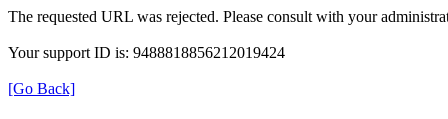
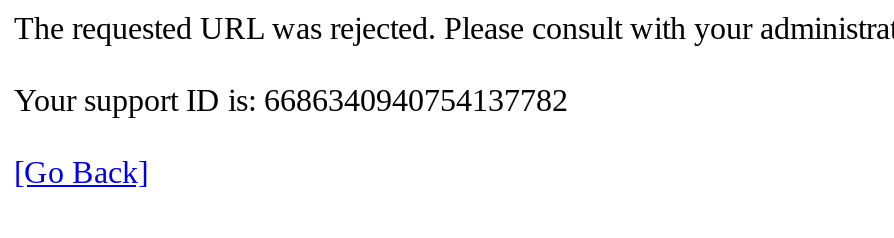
- Your support ID is: 9488818856212019424
+ Your support ID is: 6686340940754137782
